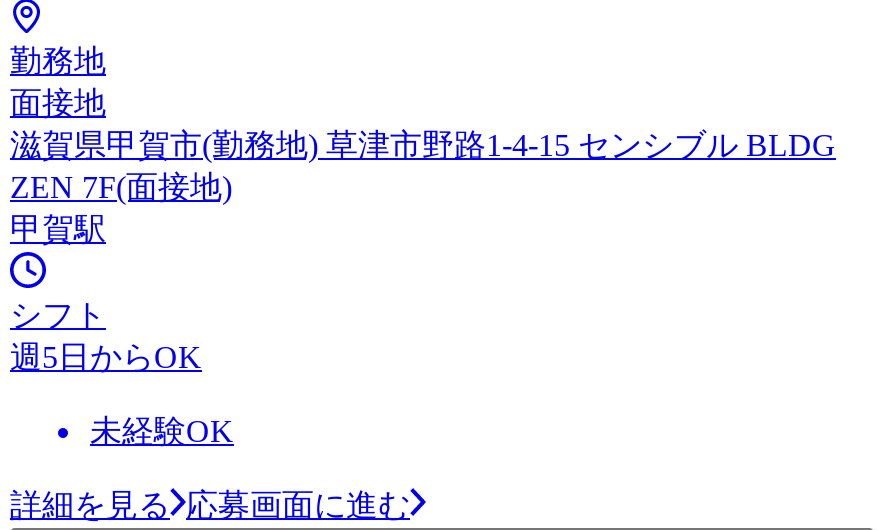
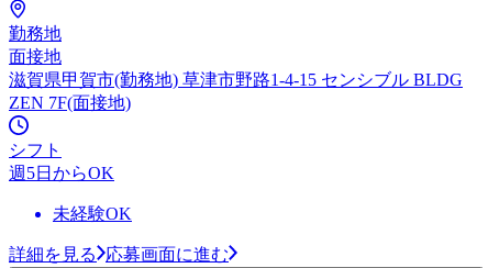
- 甲賀駅
